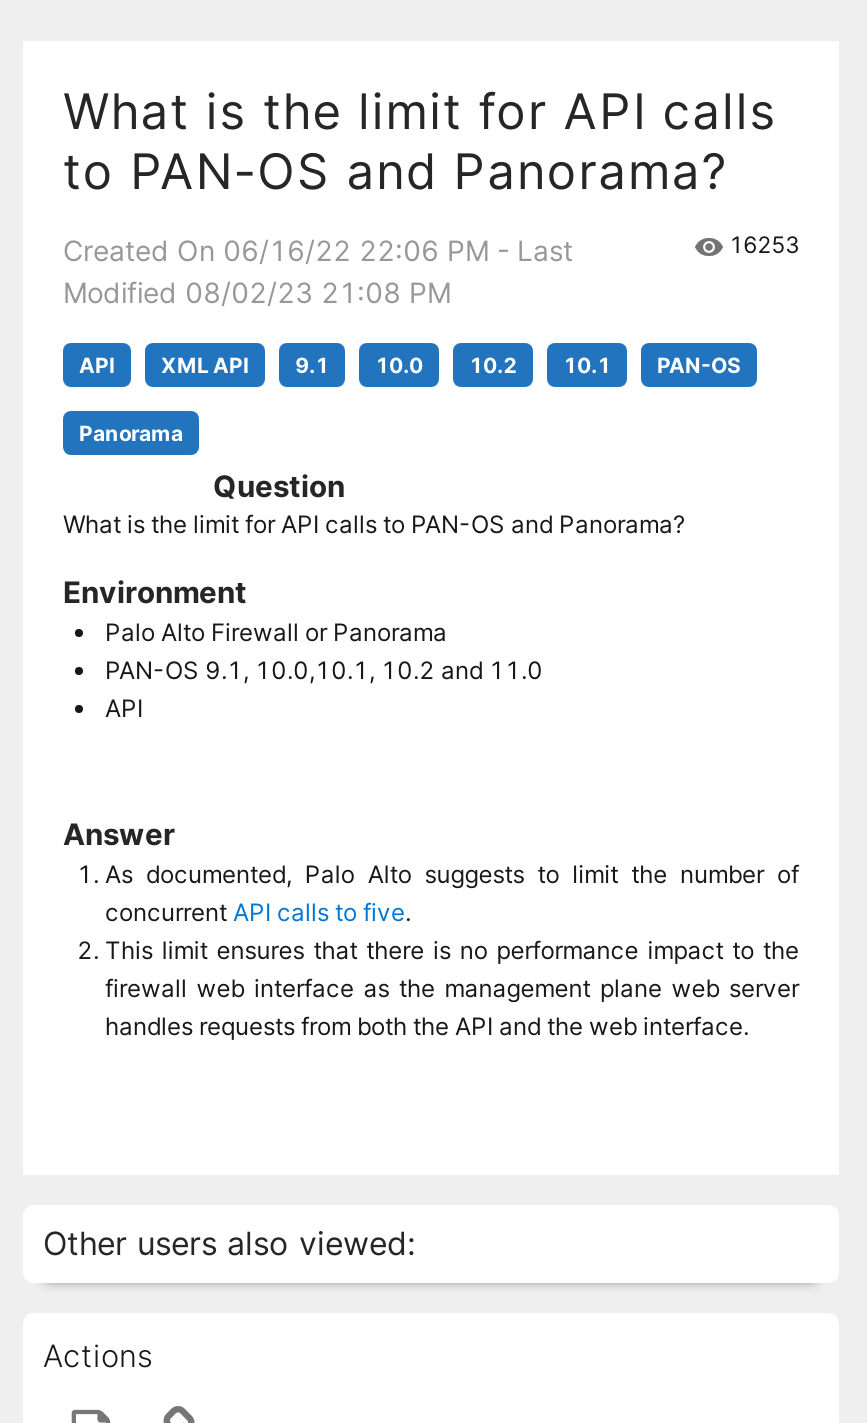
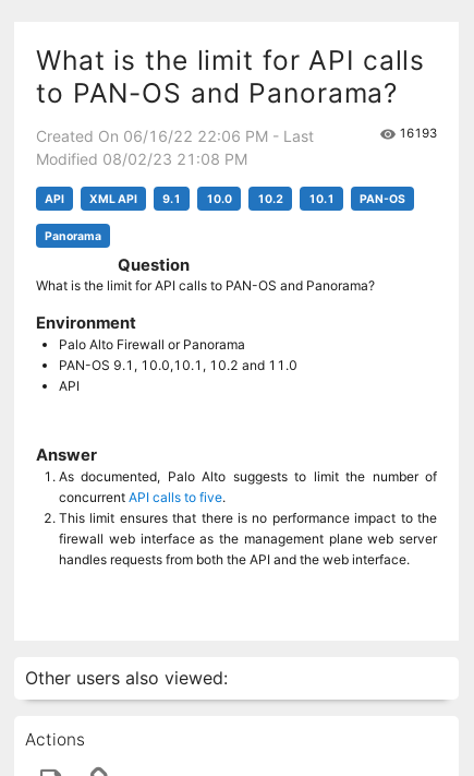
- 16253
+ 16193
